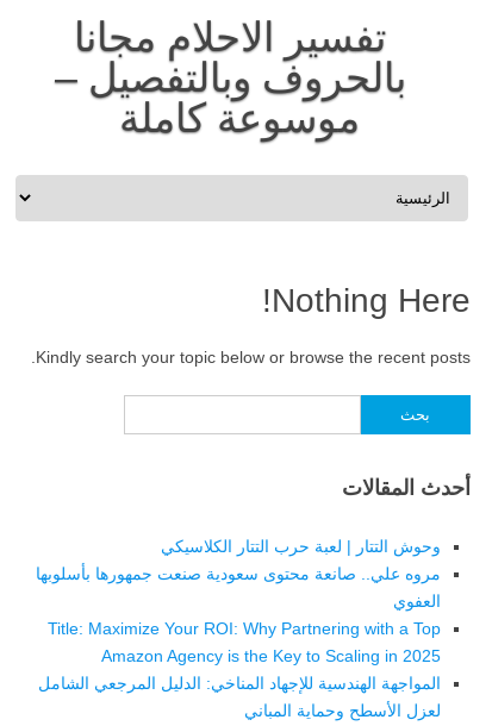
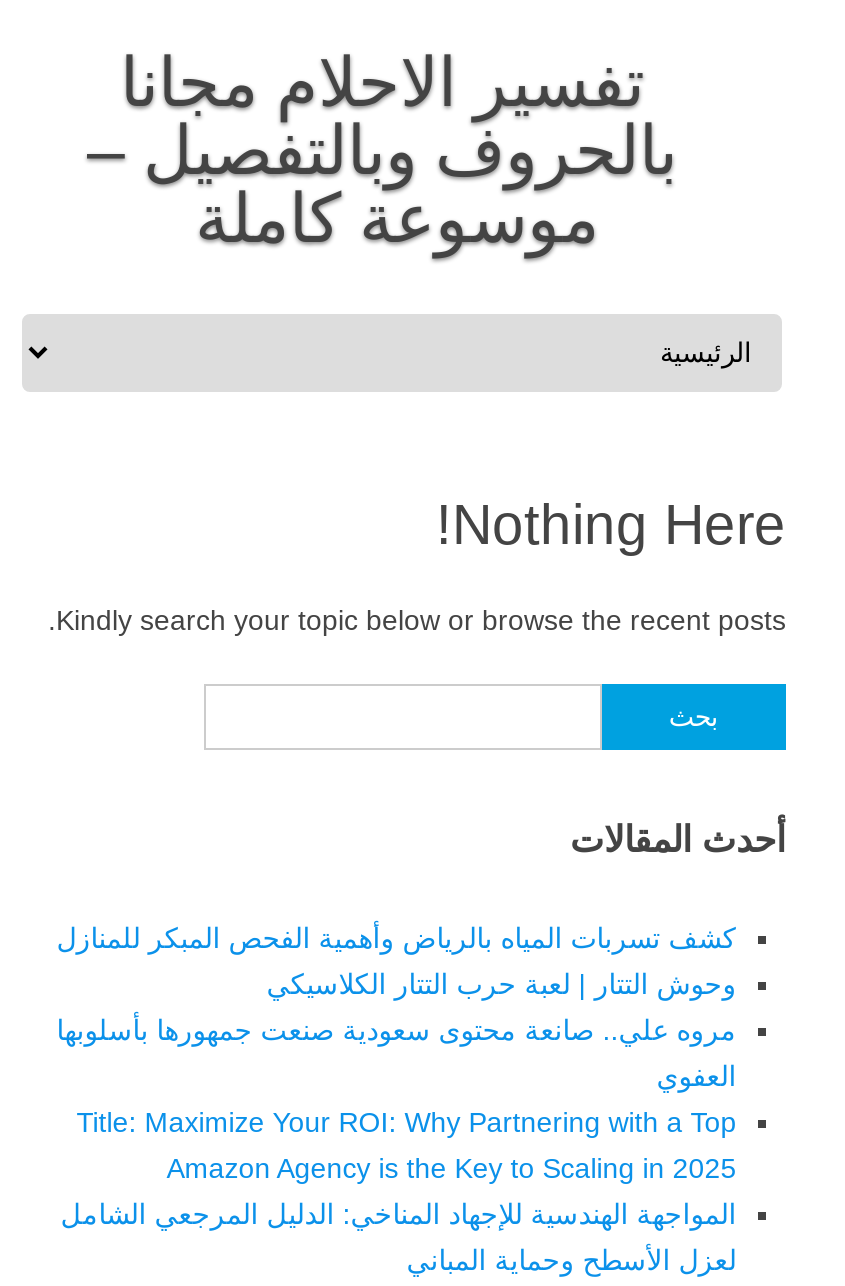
+ كشف تسربات المياه بالرياض وأهمية الفحص المبكر للمنازل
